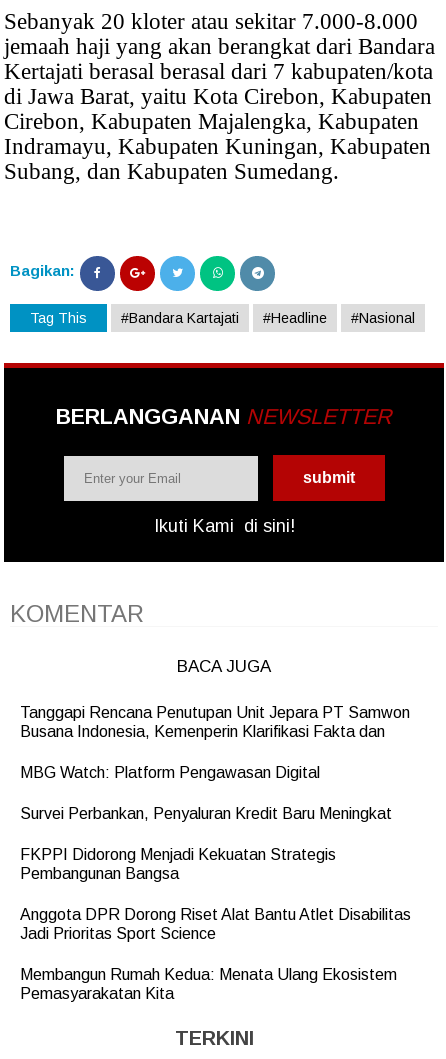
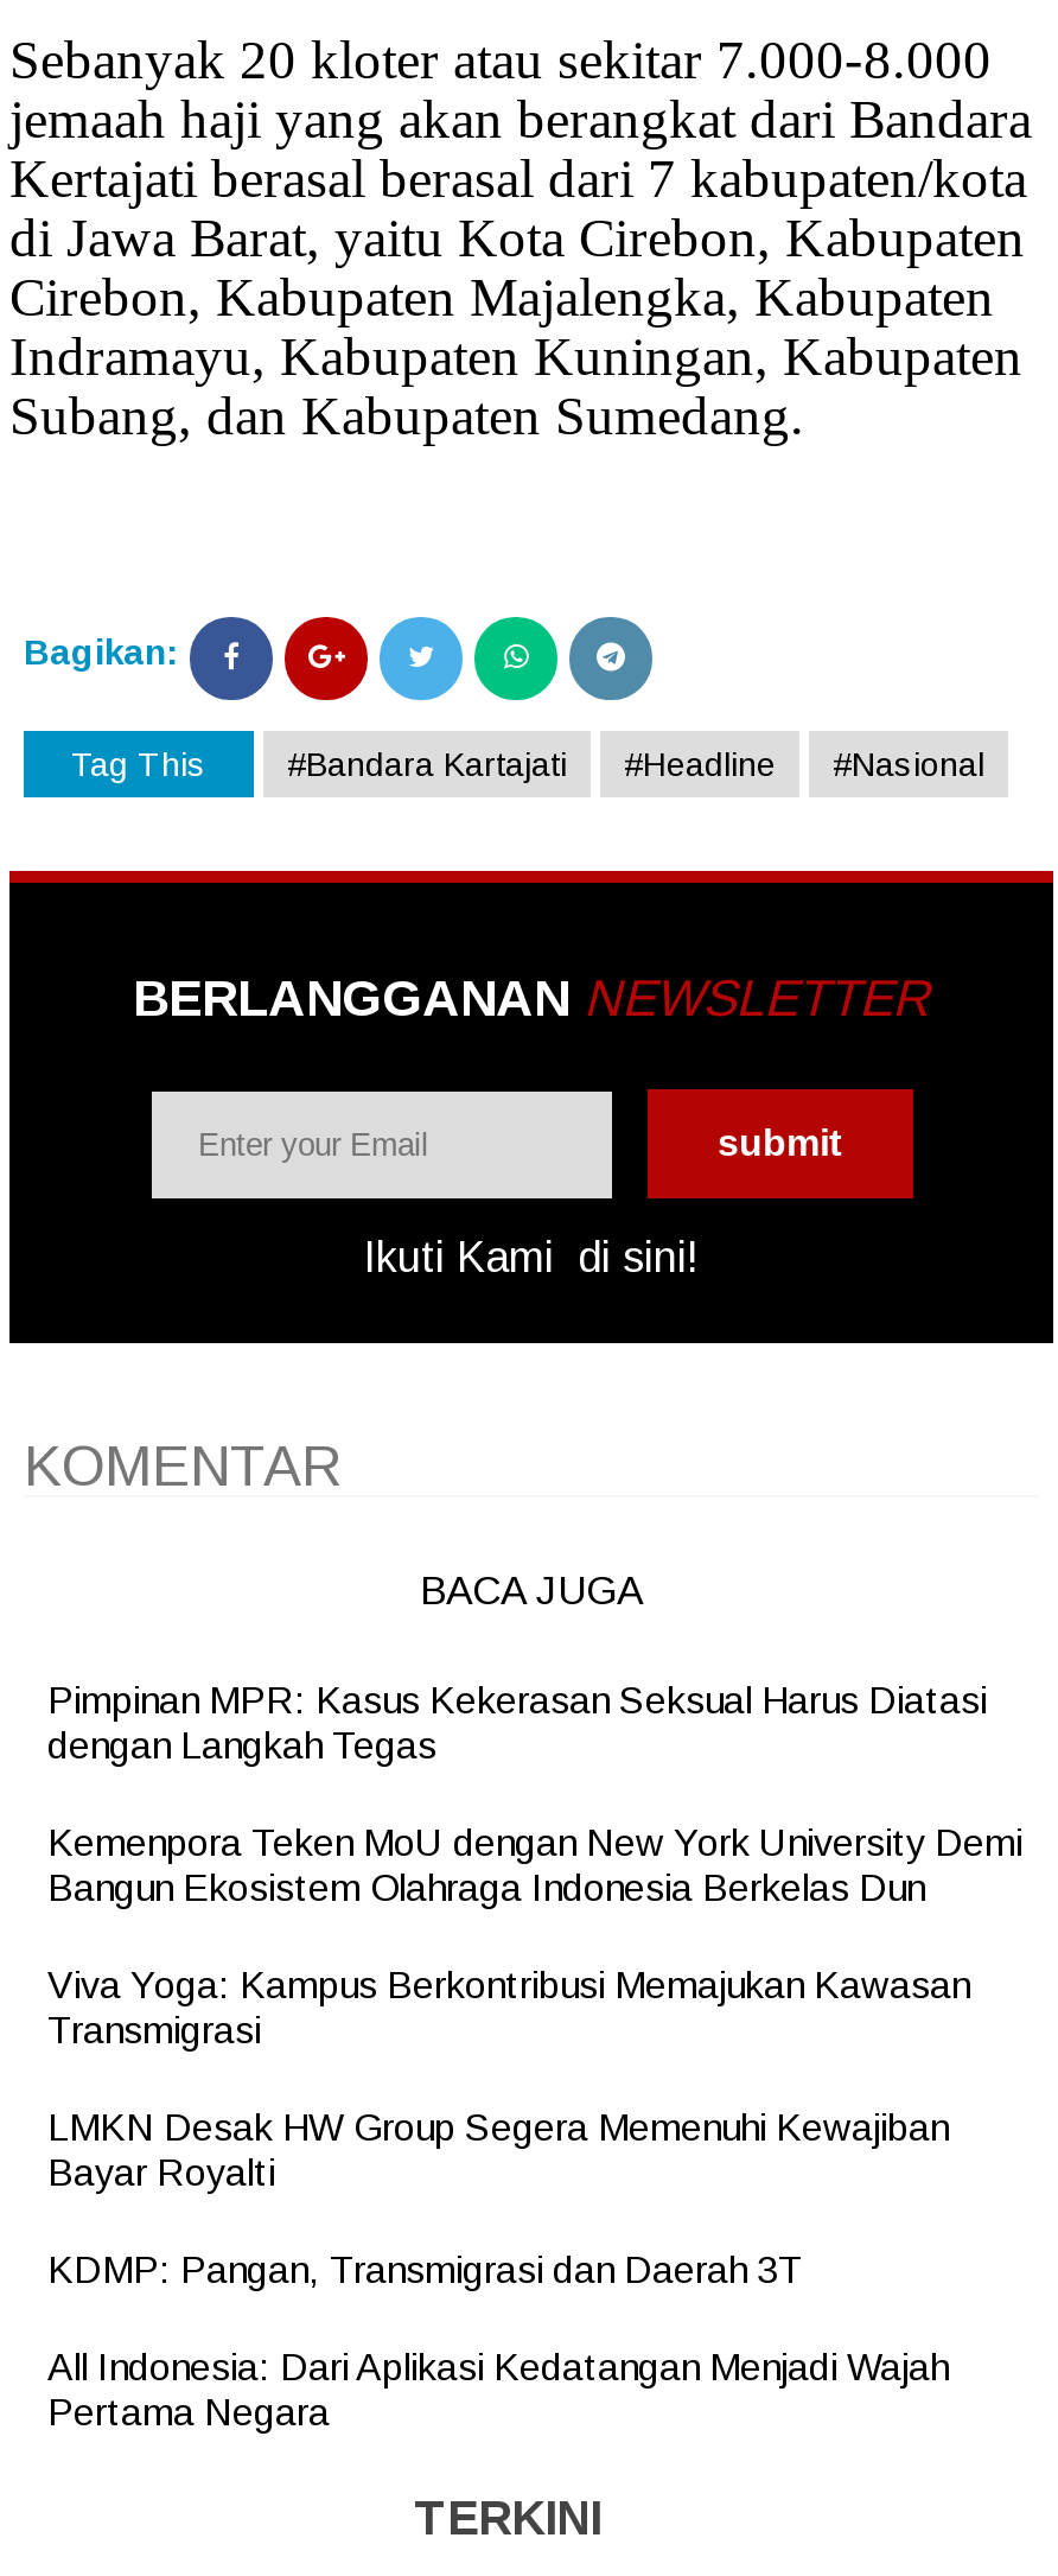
- Tanggapi Rencana Penutupan Unit Jepara PT Samwon
- Busana Indonesia, Kemenperin Klarifikasi Fakta dan
+ Pimpinan MPR: Kasus Kekerasan Seksual Harus Diatasi
+ dengan Langkah Tegas

- MBG Watch: Platform Pengawasan Digital
+ Kemenpora Teken MoU dengan New York University Demi
+ Bangun Ekosistem Olahraga Indonesia Berkelas Dun

- Survei Perbankan, Penyaluran Kredit Baru Meningkat
+ Viva Yoga: Kampus Berkontribusi Memajukan Kawasan
+ Transmigrasi

- FKPPI Didorong Menjadi Kekuatan Strategis
- Pembangunan Bangsa
+ LMKN Desak HW Group Segera Memenuhi Kewajiban
+ Bayar Royalti

- Anggota DPR Dorong Riset Alat Bantu Atlet Disabilitas
- Jadi Prioritas Sport Science
+ KDMP: Pangan, Transmigrasi dan Daerah 3T

- Membangun Rumah Kedua: Menata Ulang Ekosistem
- Pemasyarakatan Kita
+ All Indonesia: Dari Aplikasi Kedatangan Menjadi Wajah
+ Pertama Negara
